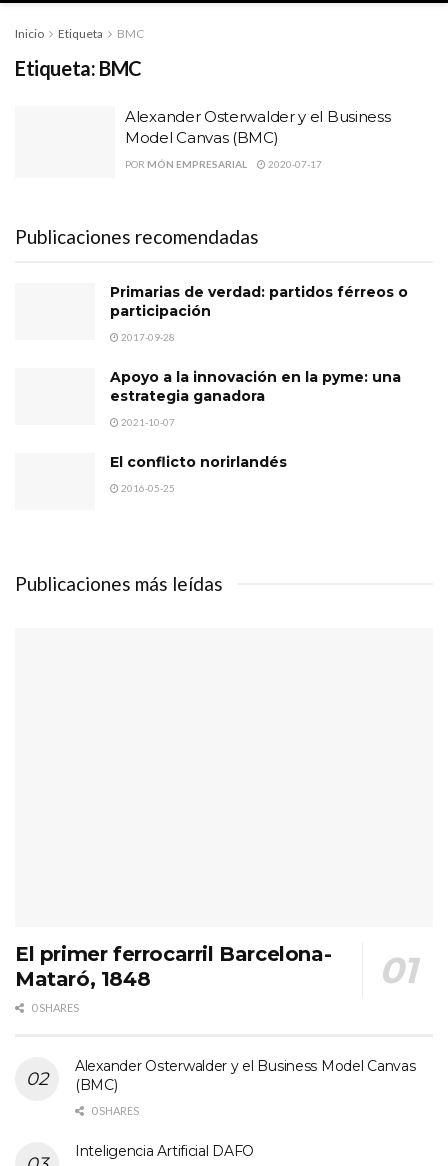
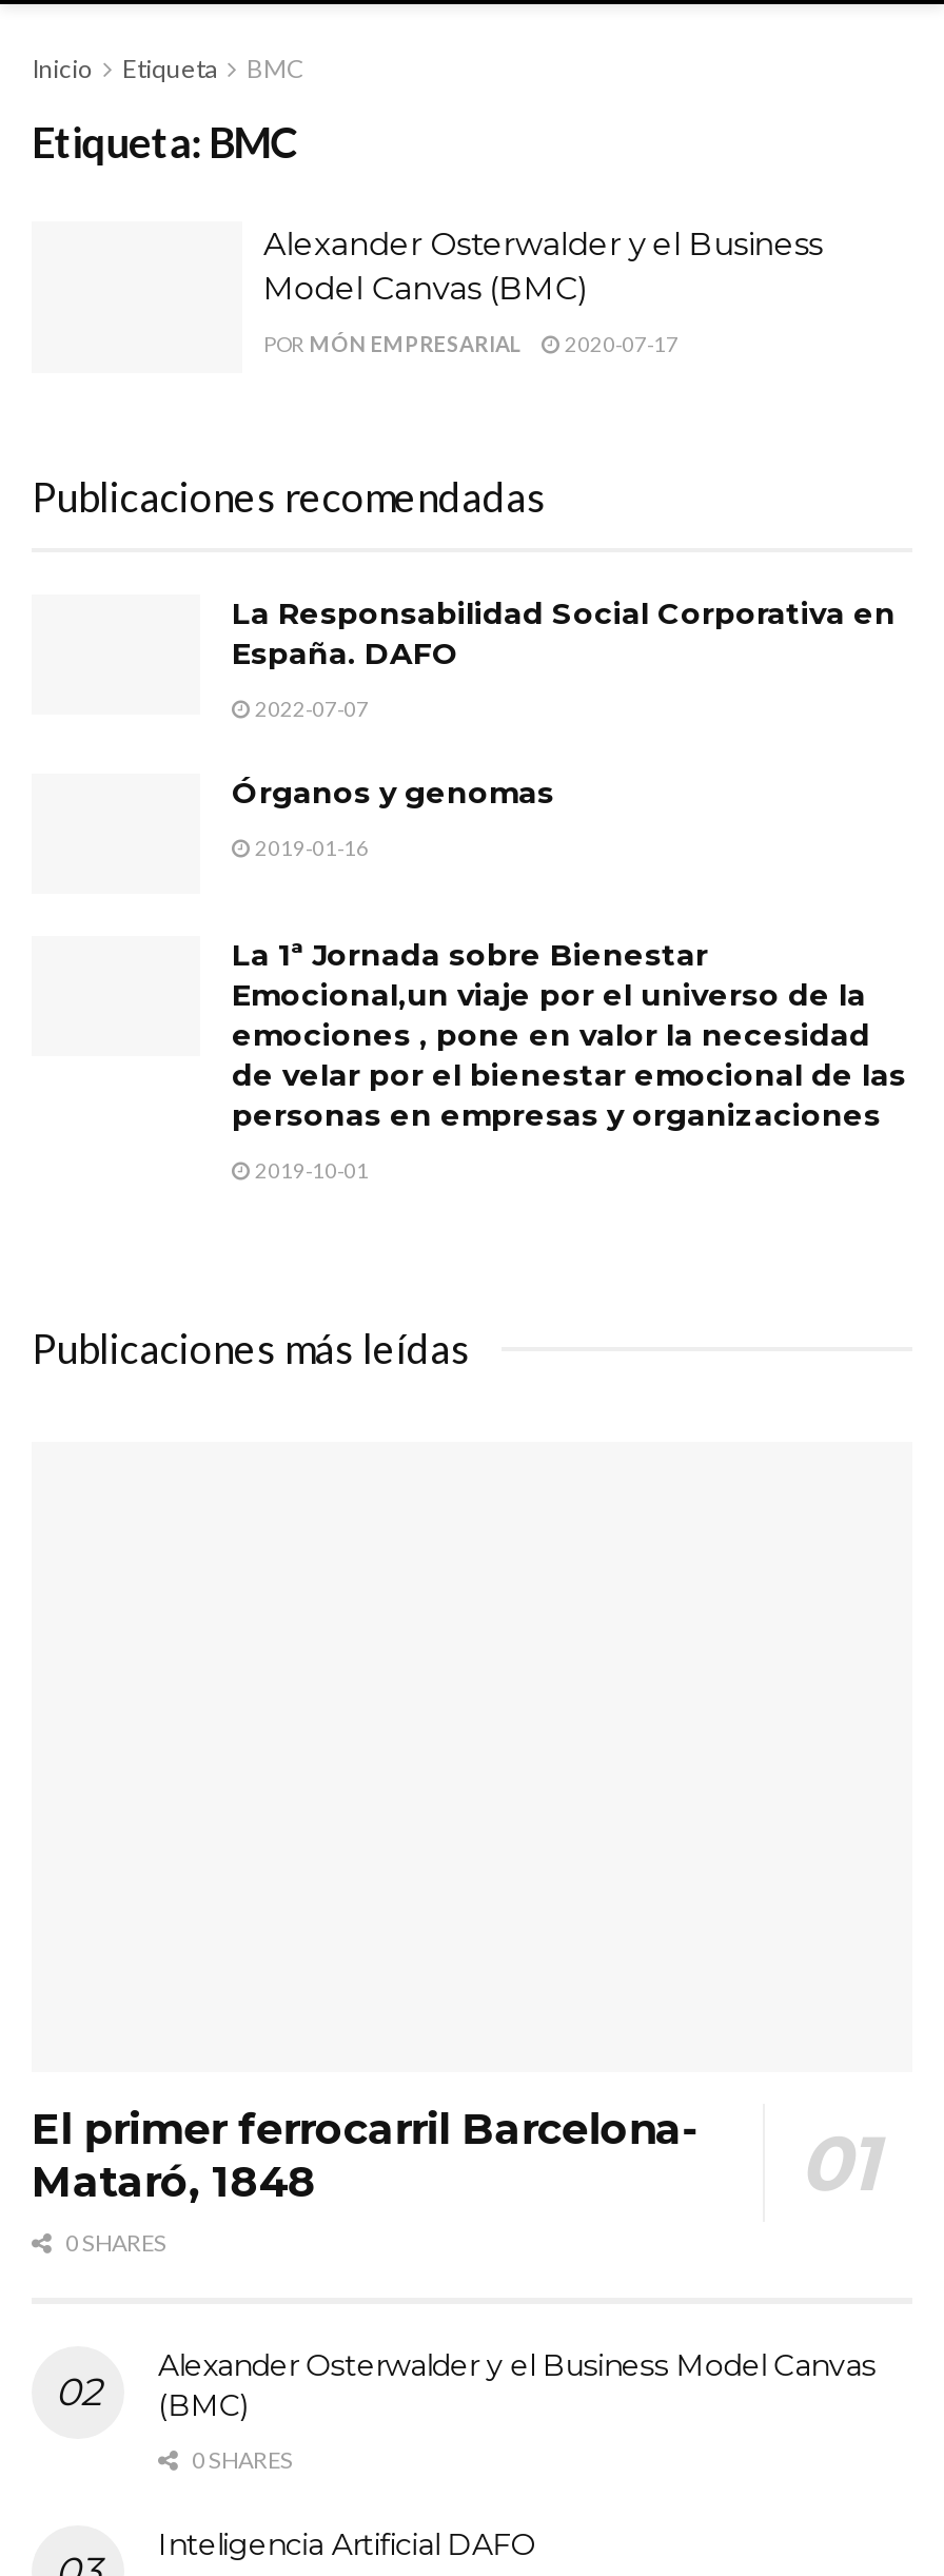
- Primarias de verdad: partidos férreos o
- participación
+ La Responsabilidad Social Corporativa en
+ España. DAFO

- 2017-09-28
+ 2022-07-07

- Apoyo a la innovación en la pyme: una
- estrategia ganadora
+ Órganos y genomas

- 2021-10-07
+ 2019-01-16

- El conflicto norirlandés
+ La 1ª Jornada sobre Bienestar
+ Emocional,un viaje por el universo de la
+ emociones , pone en valor la necesidad
+ de velar por el bienestar emocional de las
+ personas en empresas y organizaciones

- 2016-05-25
+ 2019-10-01
